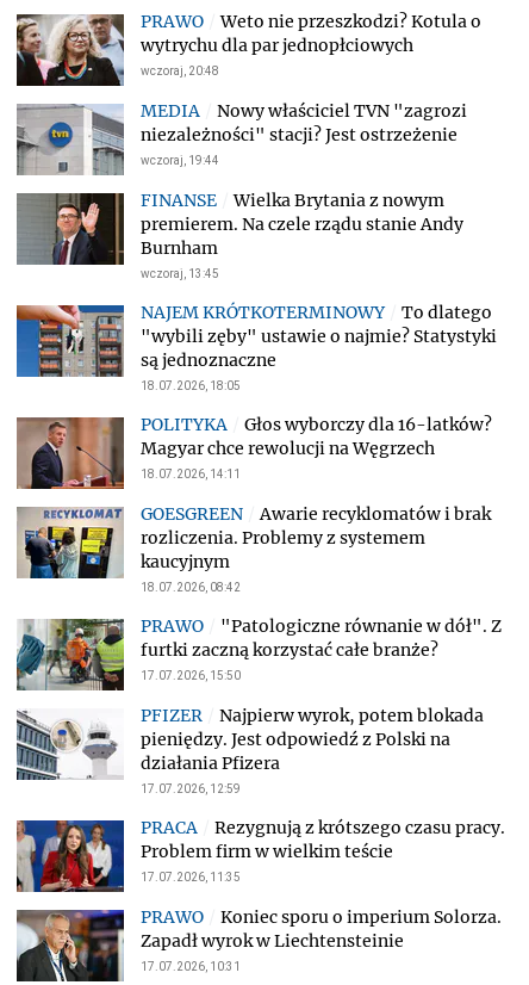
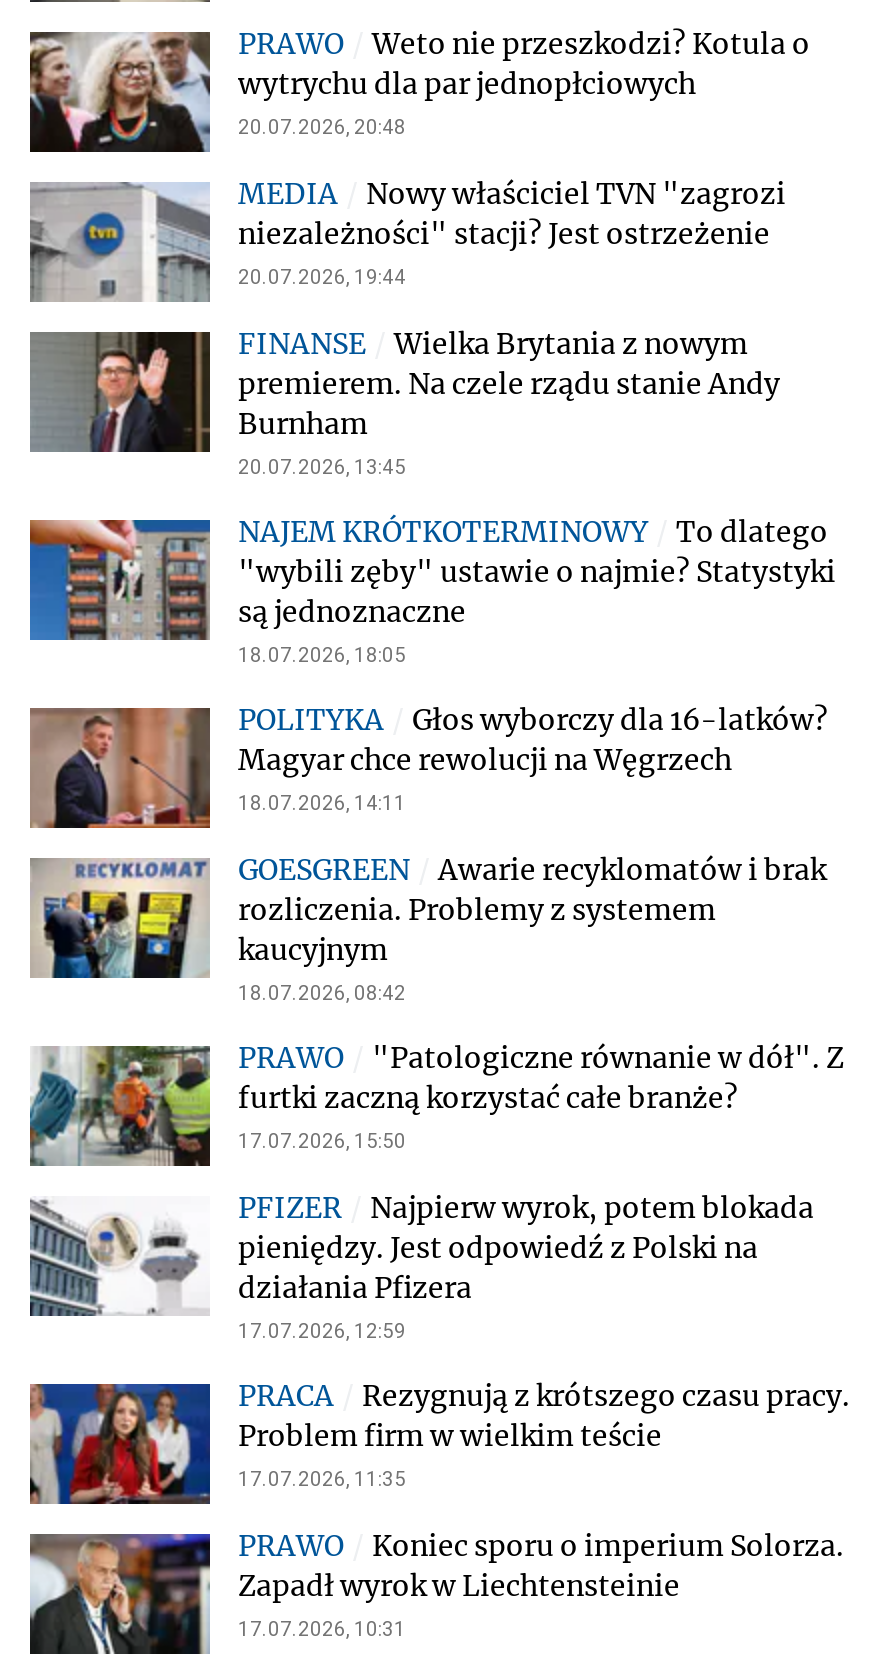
- wczoraj, 20:48
+ 20.07.2026, 20:48

- wczoraj, 19:44
+ 20.07.2026, 19:44

- wczoraj, 13:45
+ 20.07.2026, 13:45
